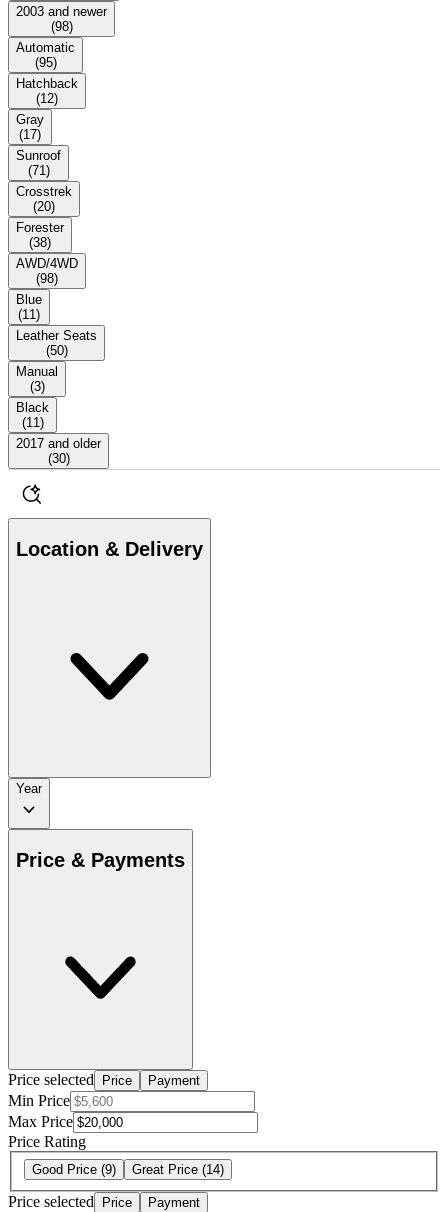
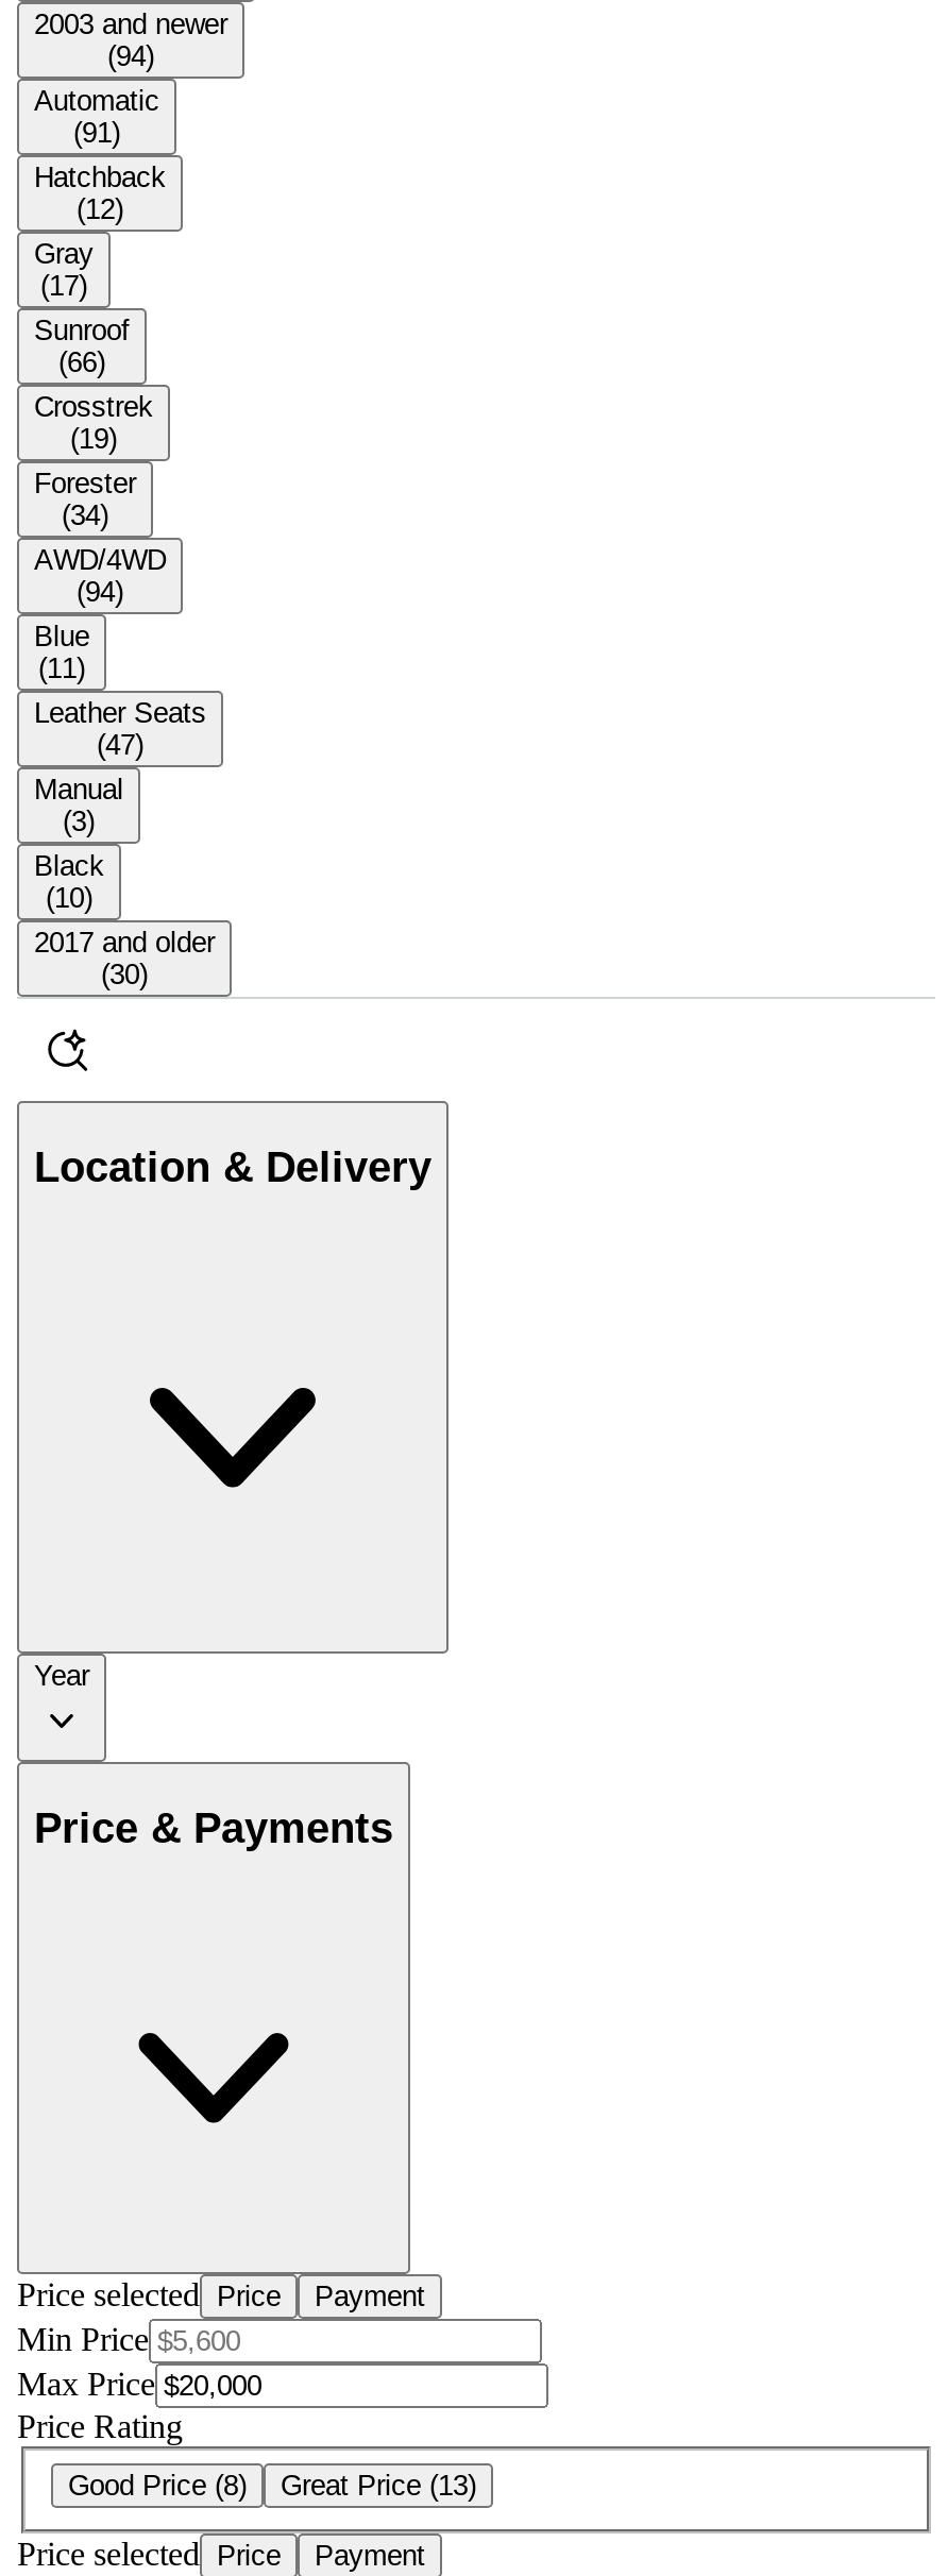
- (98)
+ (94)

- (95)
+ (91)

- (71)
+ (66)

- (20)
+ (19)

- (38)
+ (34)

- (98)
+ (94)

- (50)
+ (47)

- (11)
+ (10)

- Good Price (9)
+ Good Price (8)

- Great Price (14)
+ Great Price (13)
